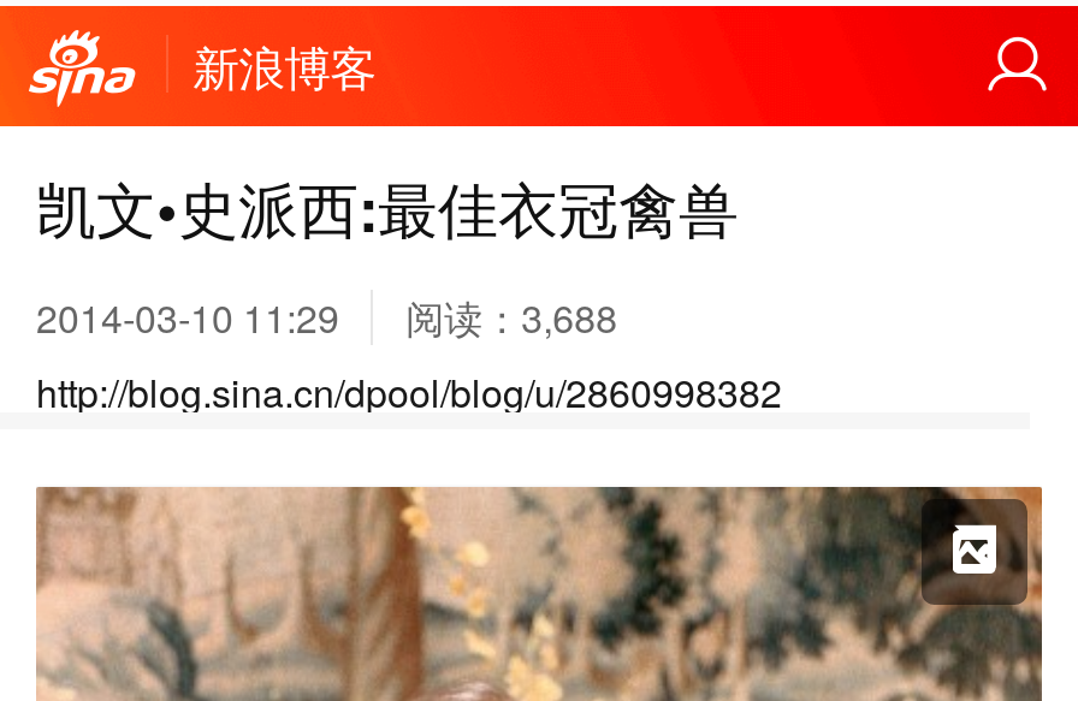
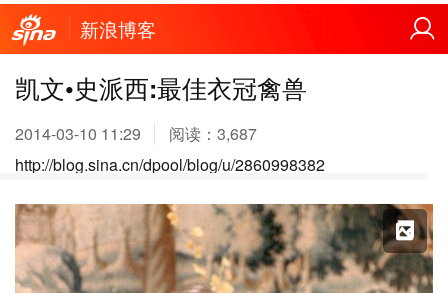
- 2014-03-10 11:29 阅读：3,688
+ 2014-03-10 11:29 阅读：3,687
